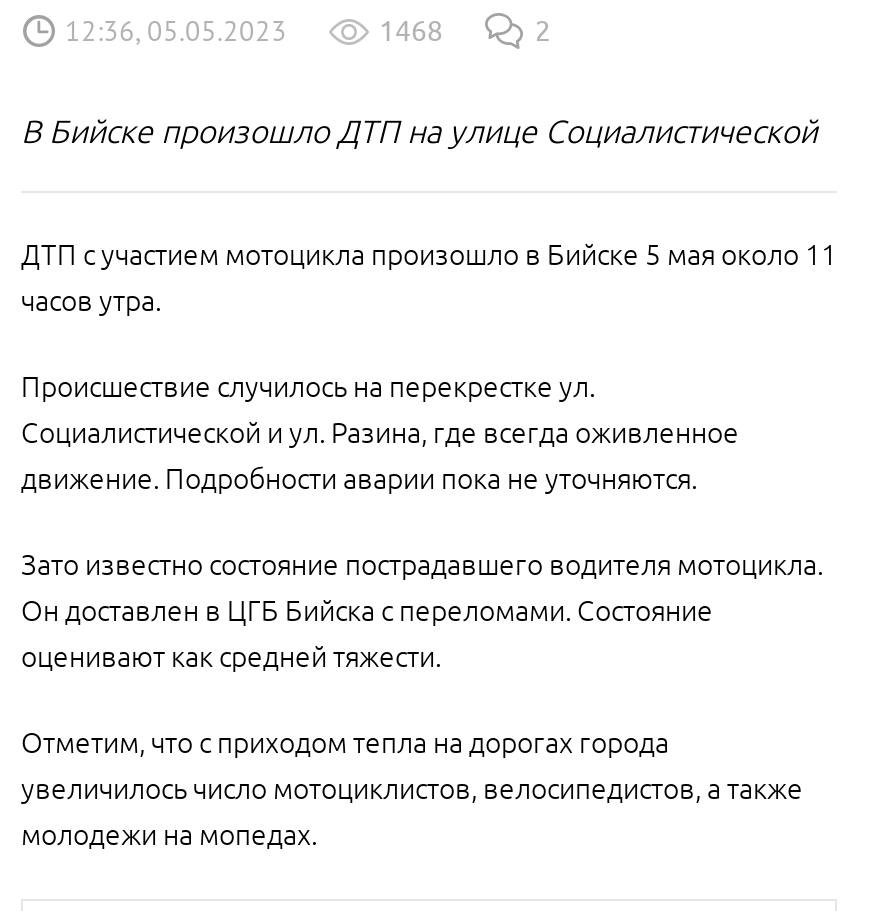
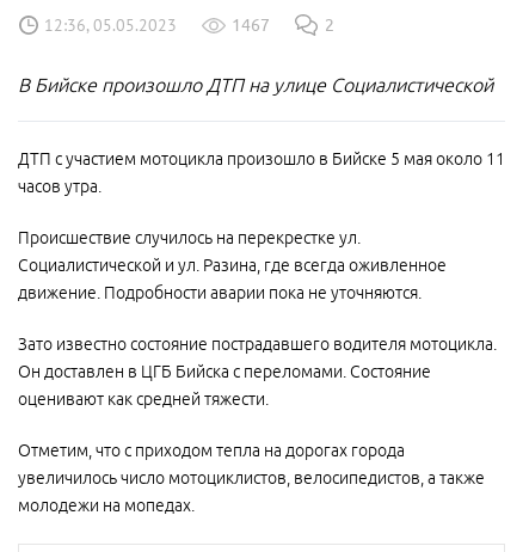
- 1468
+ 1467
